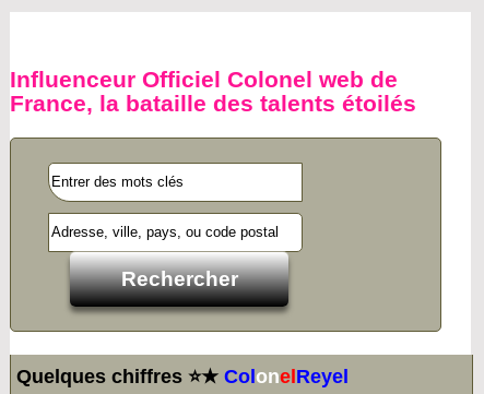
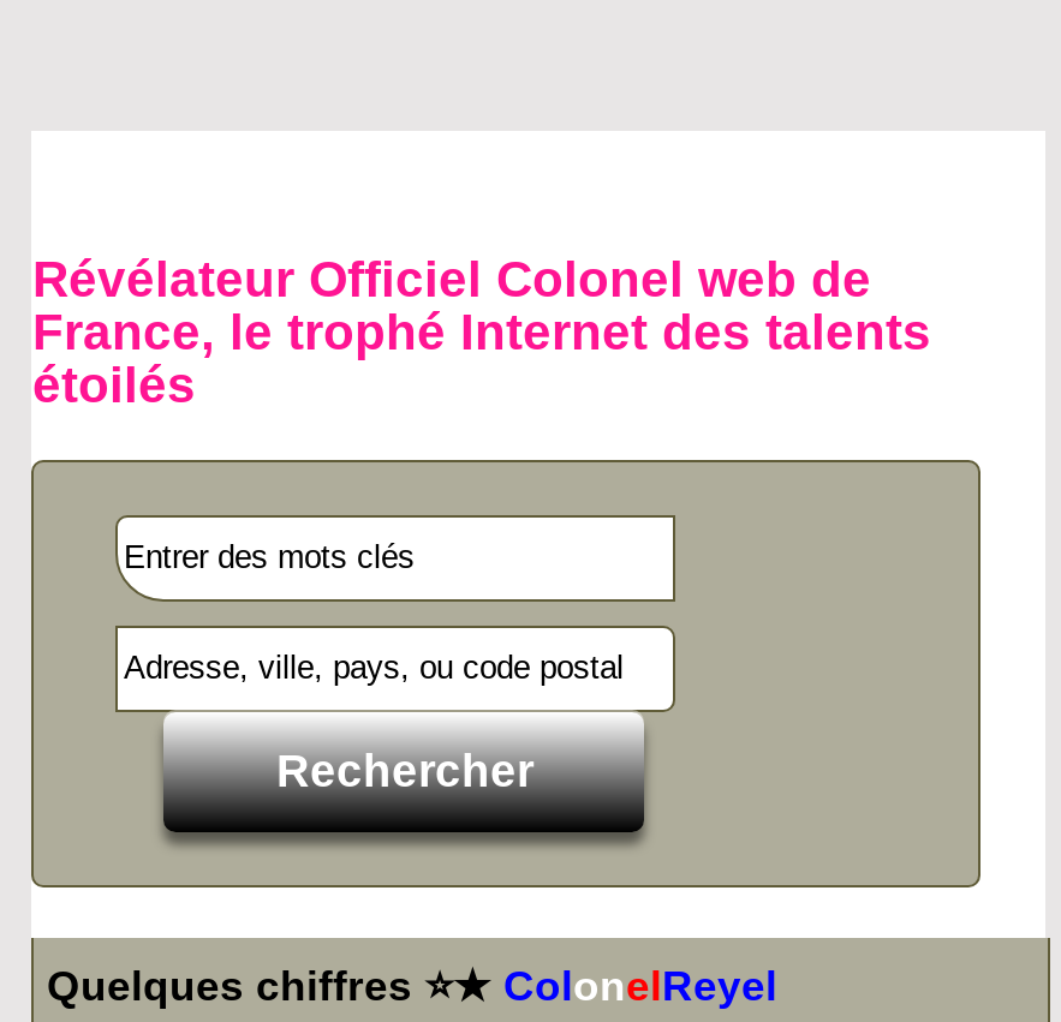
- Influenceur Officiel Colonel web de
- France, la bataille des talents étoilés
+ Révélateur Officiel Colonel web de
+ France, le trophé Internet des talents
+ étoilés
